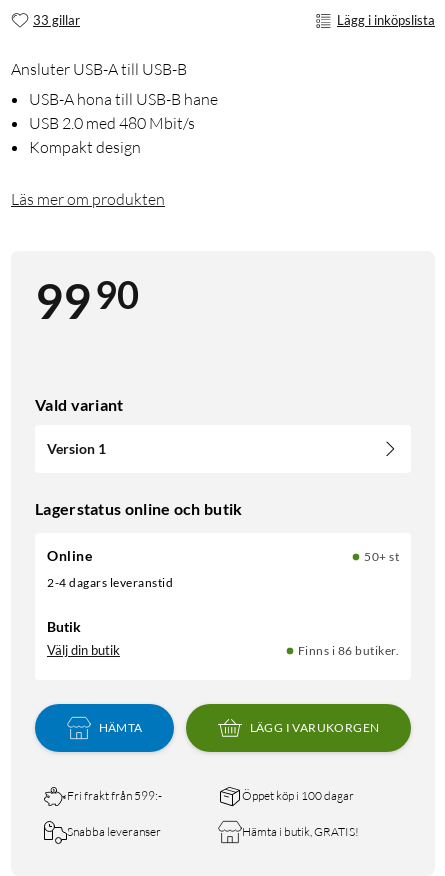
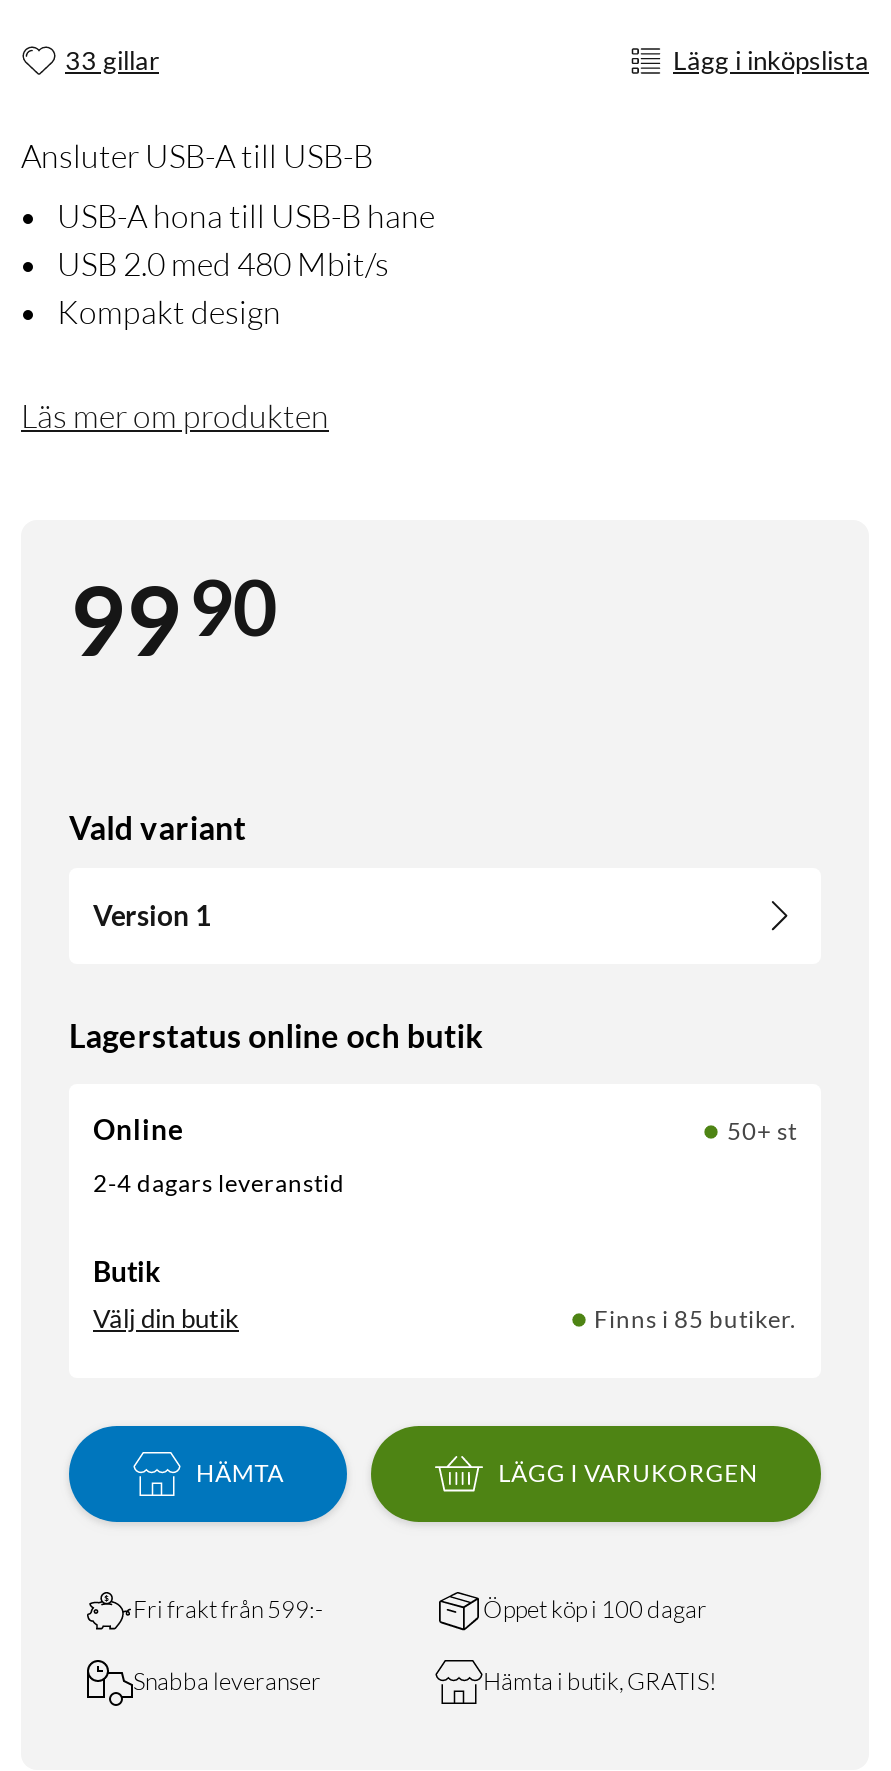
- Finns i 86 butiker.
+ Finns i 85 butiker.
